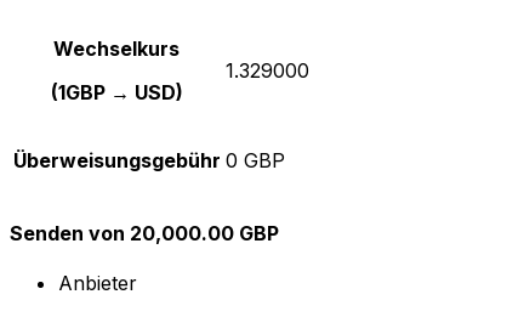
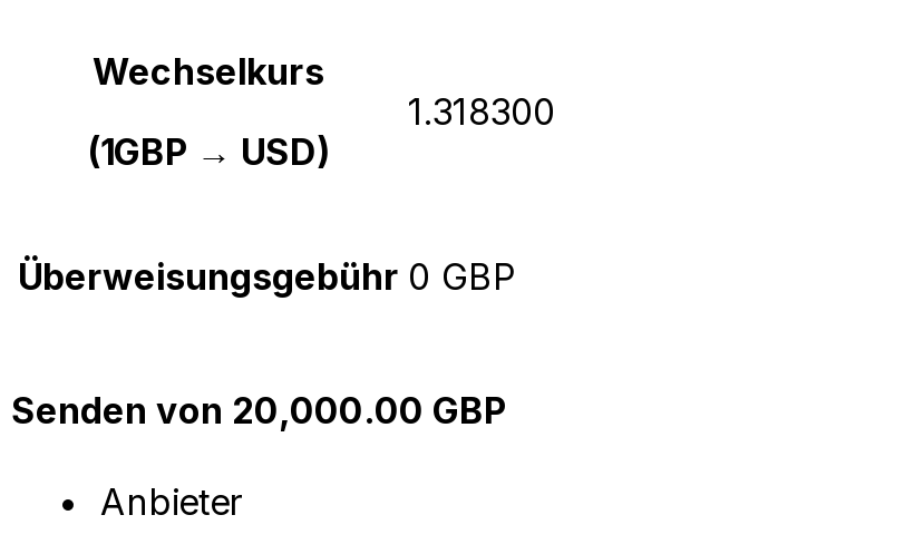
- 1.329000
+ 1.318300
